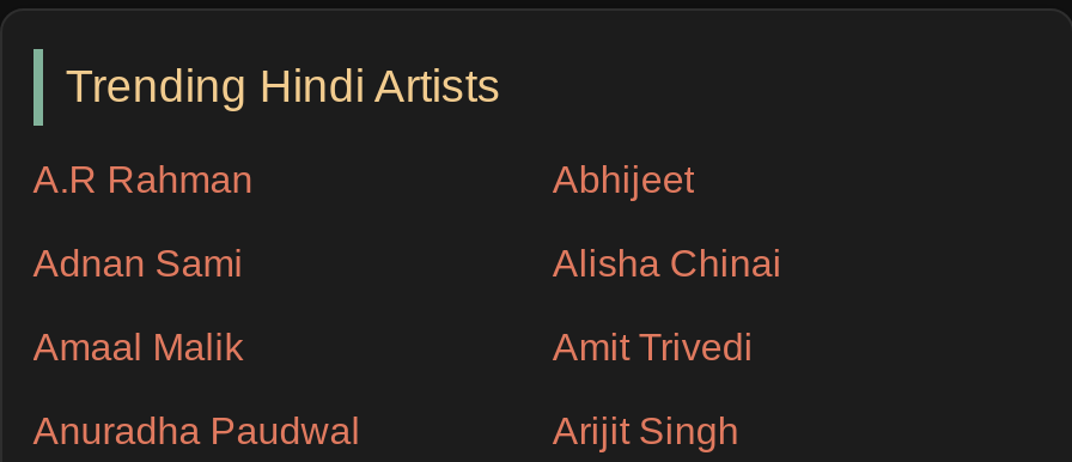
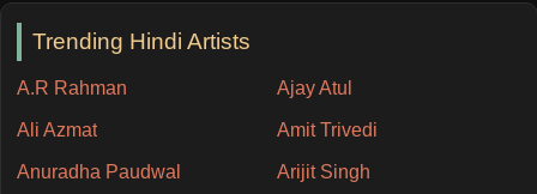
- Abhijeet
- Adnan Sami
- Alisha Chinai
- Amaal Malik
+ Ajay Atul
+ Ali Azmat
